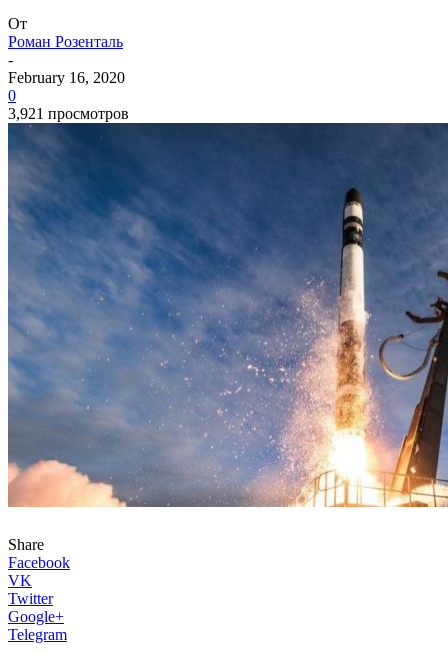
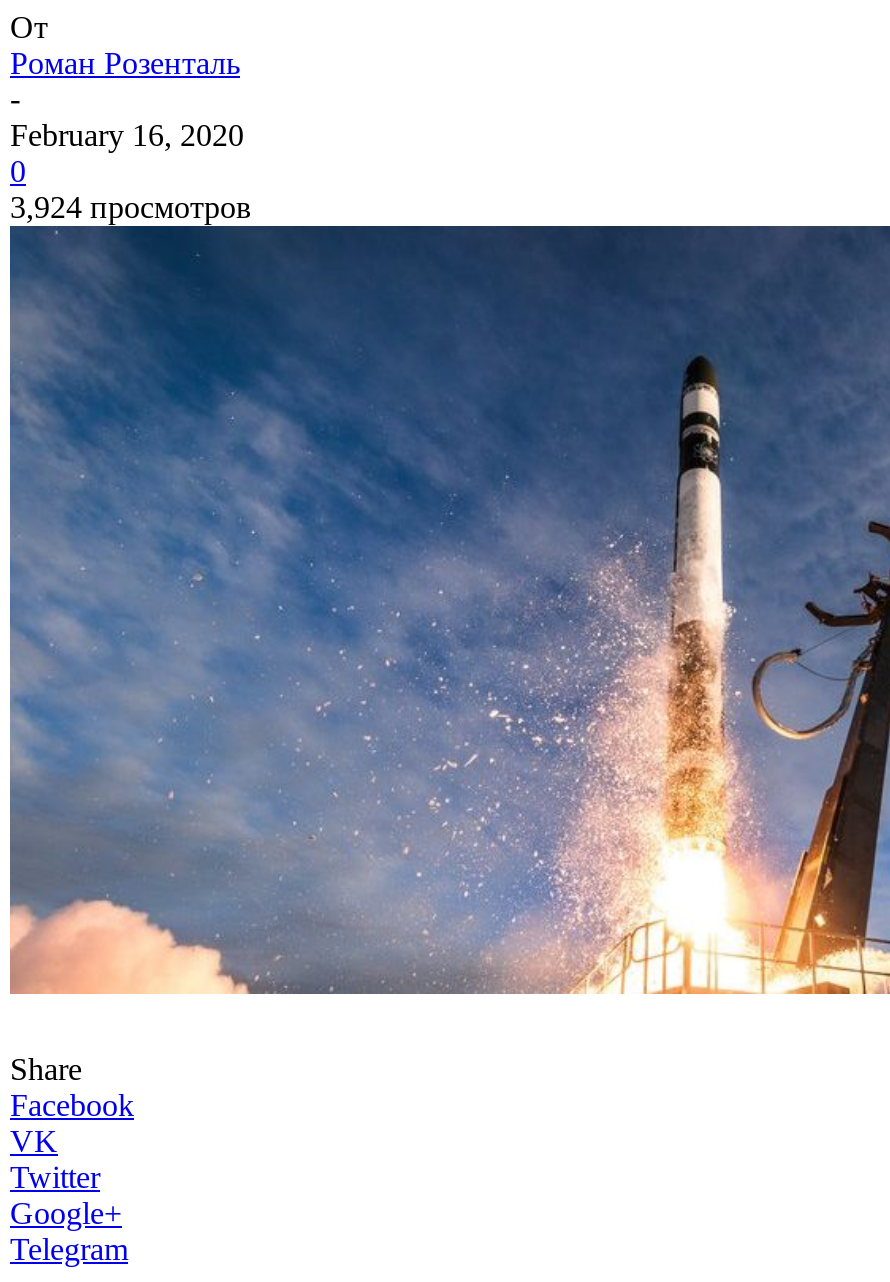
- 3,921 просмотров
+ 3,924 просмотров
